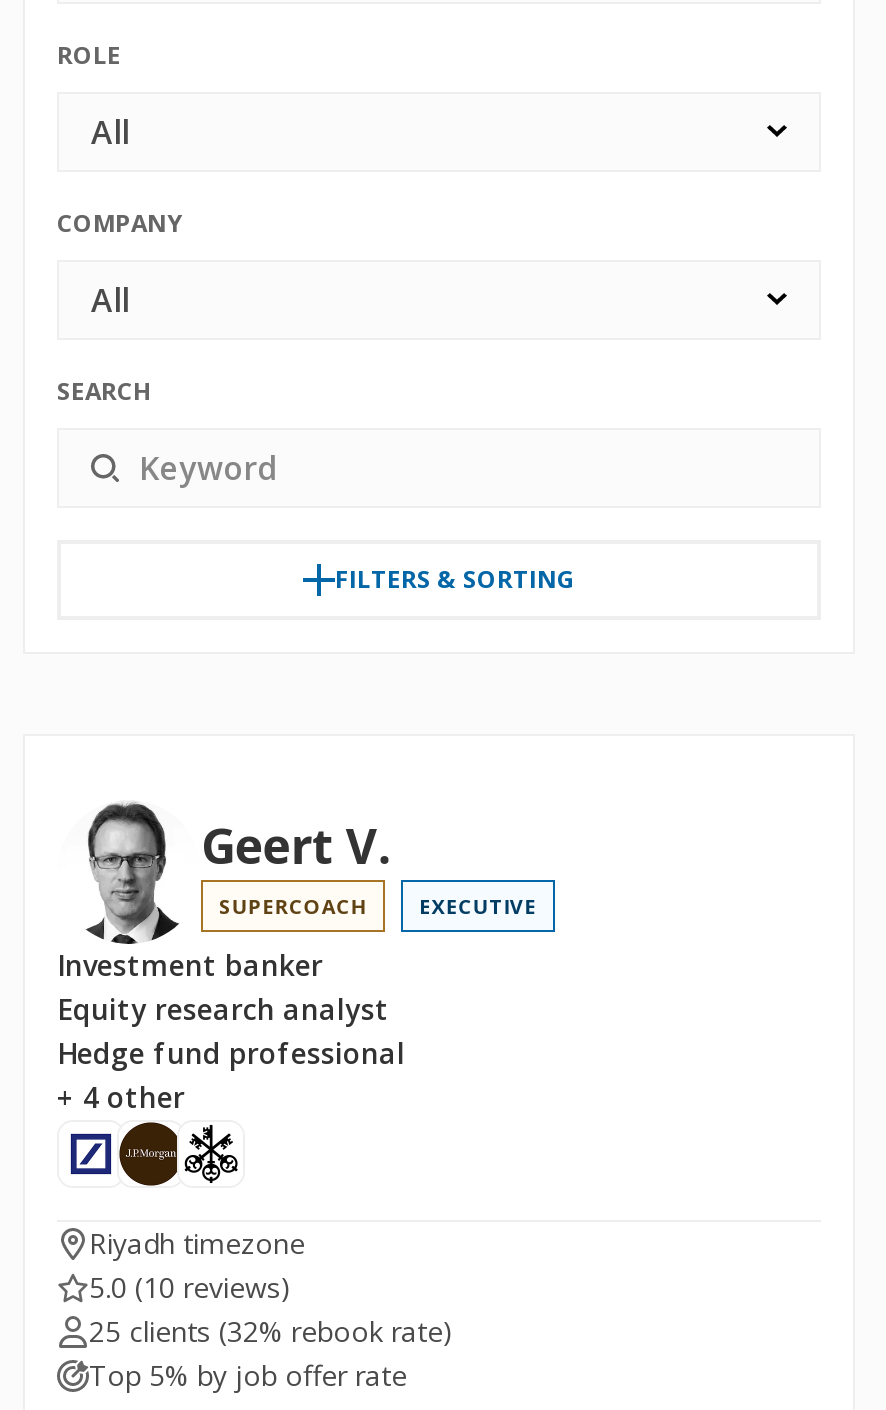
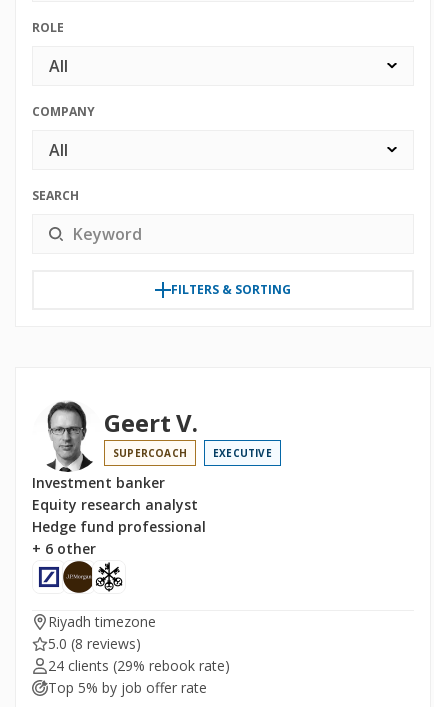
- + 4 other
+ + 6 other

- 5.0 (10 reviews)
+ 5.0 (8 reviews)

- 25 clients (32% rebook rate)
+ 24 clients (29% rebook rate)
